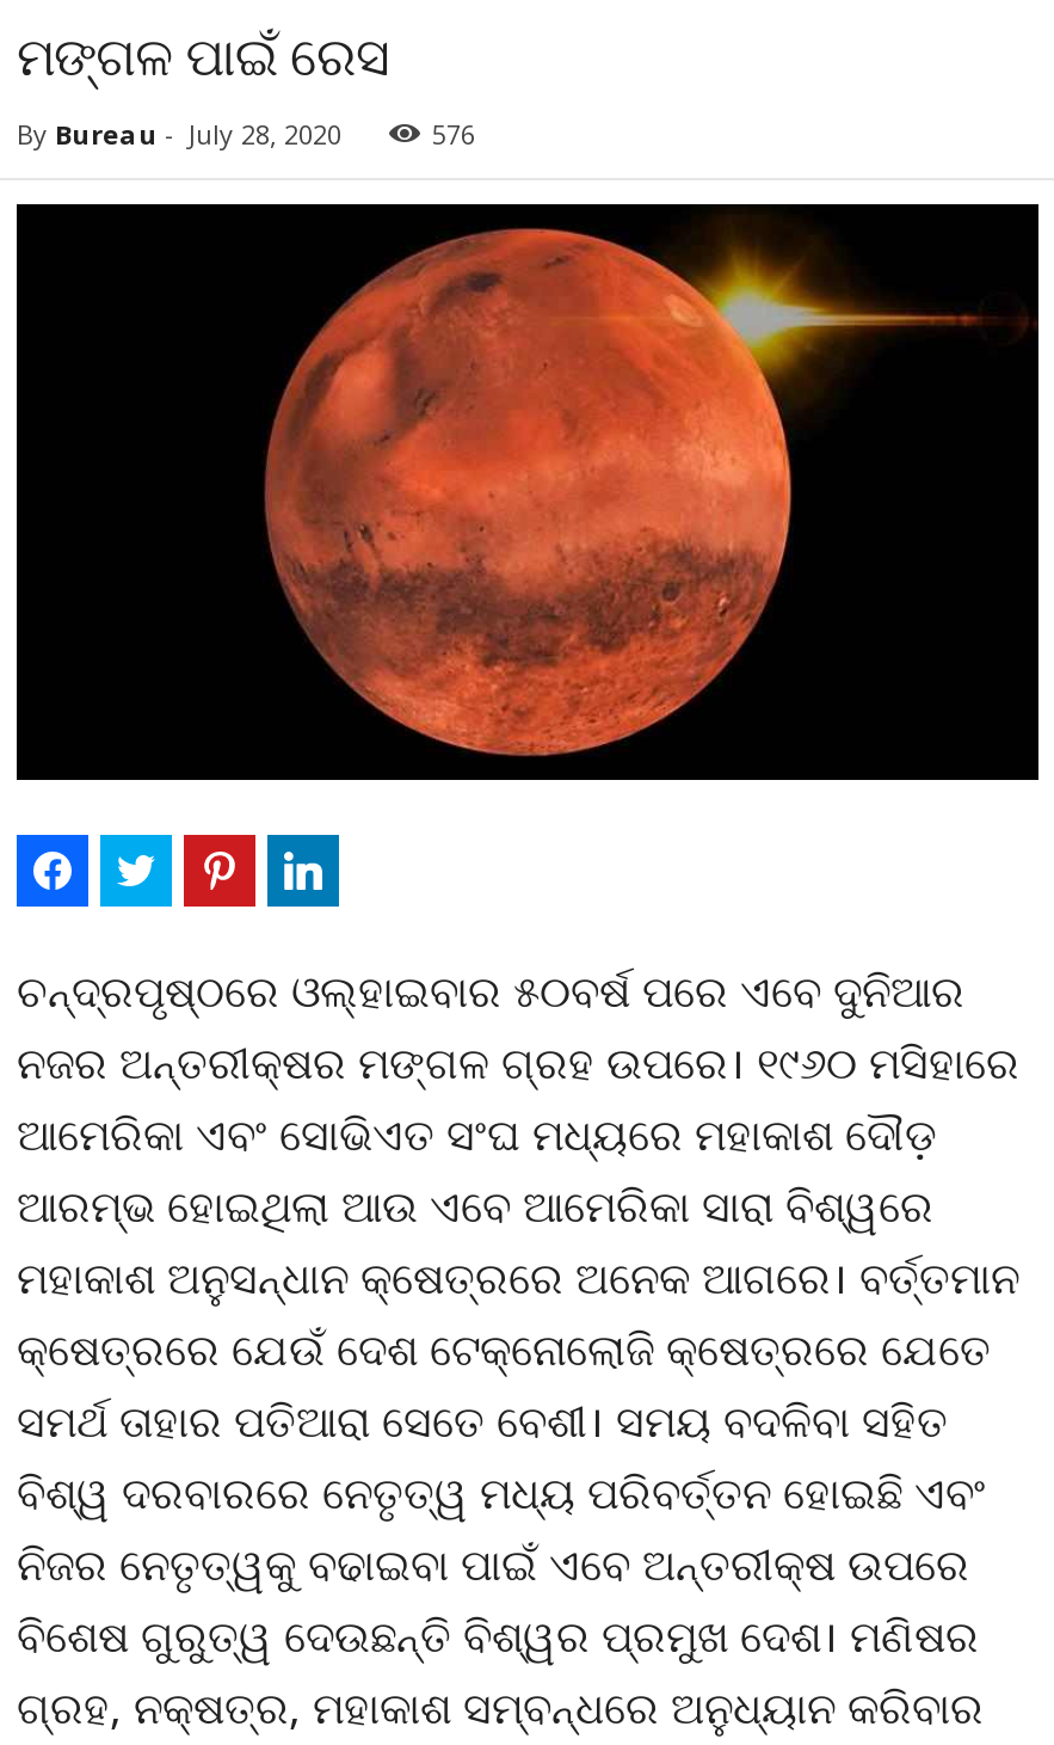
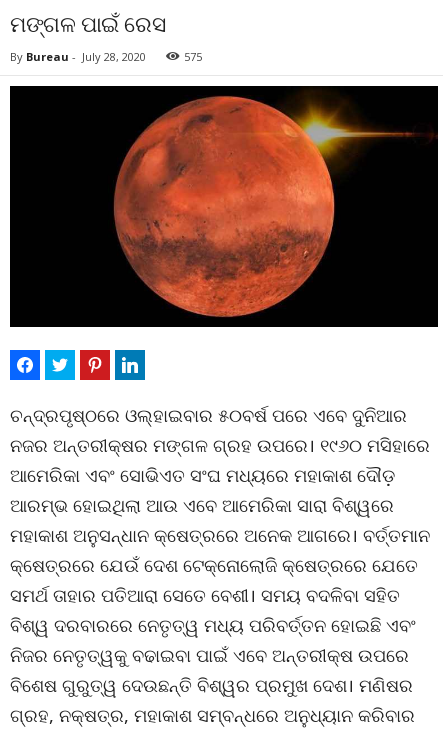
- 576
+ 575
